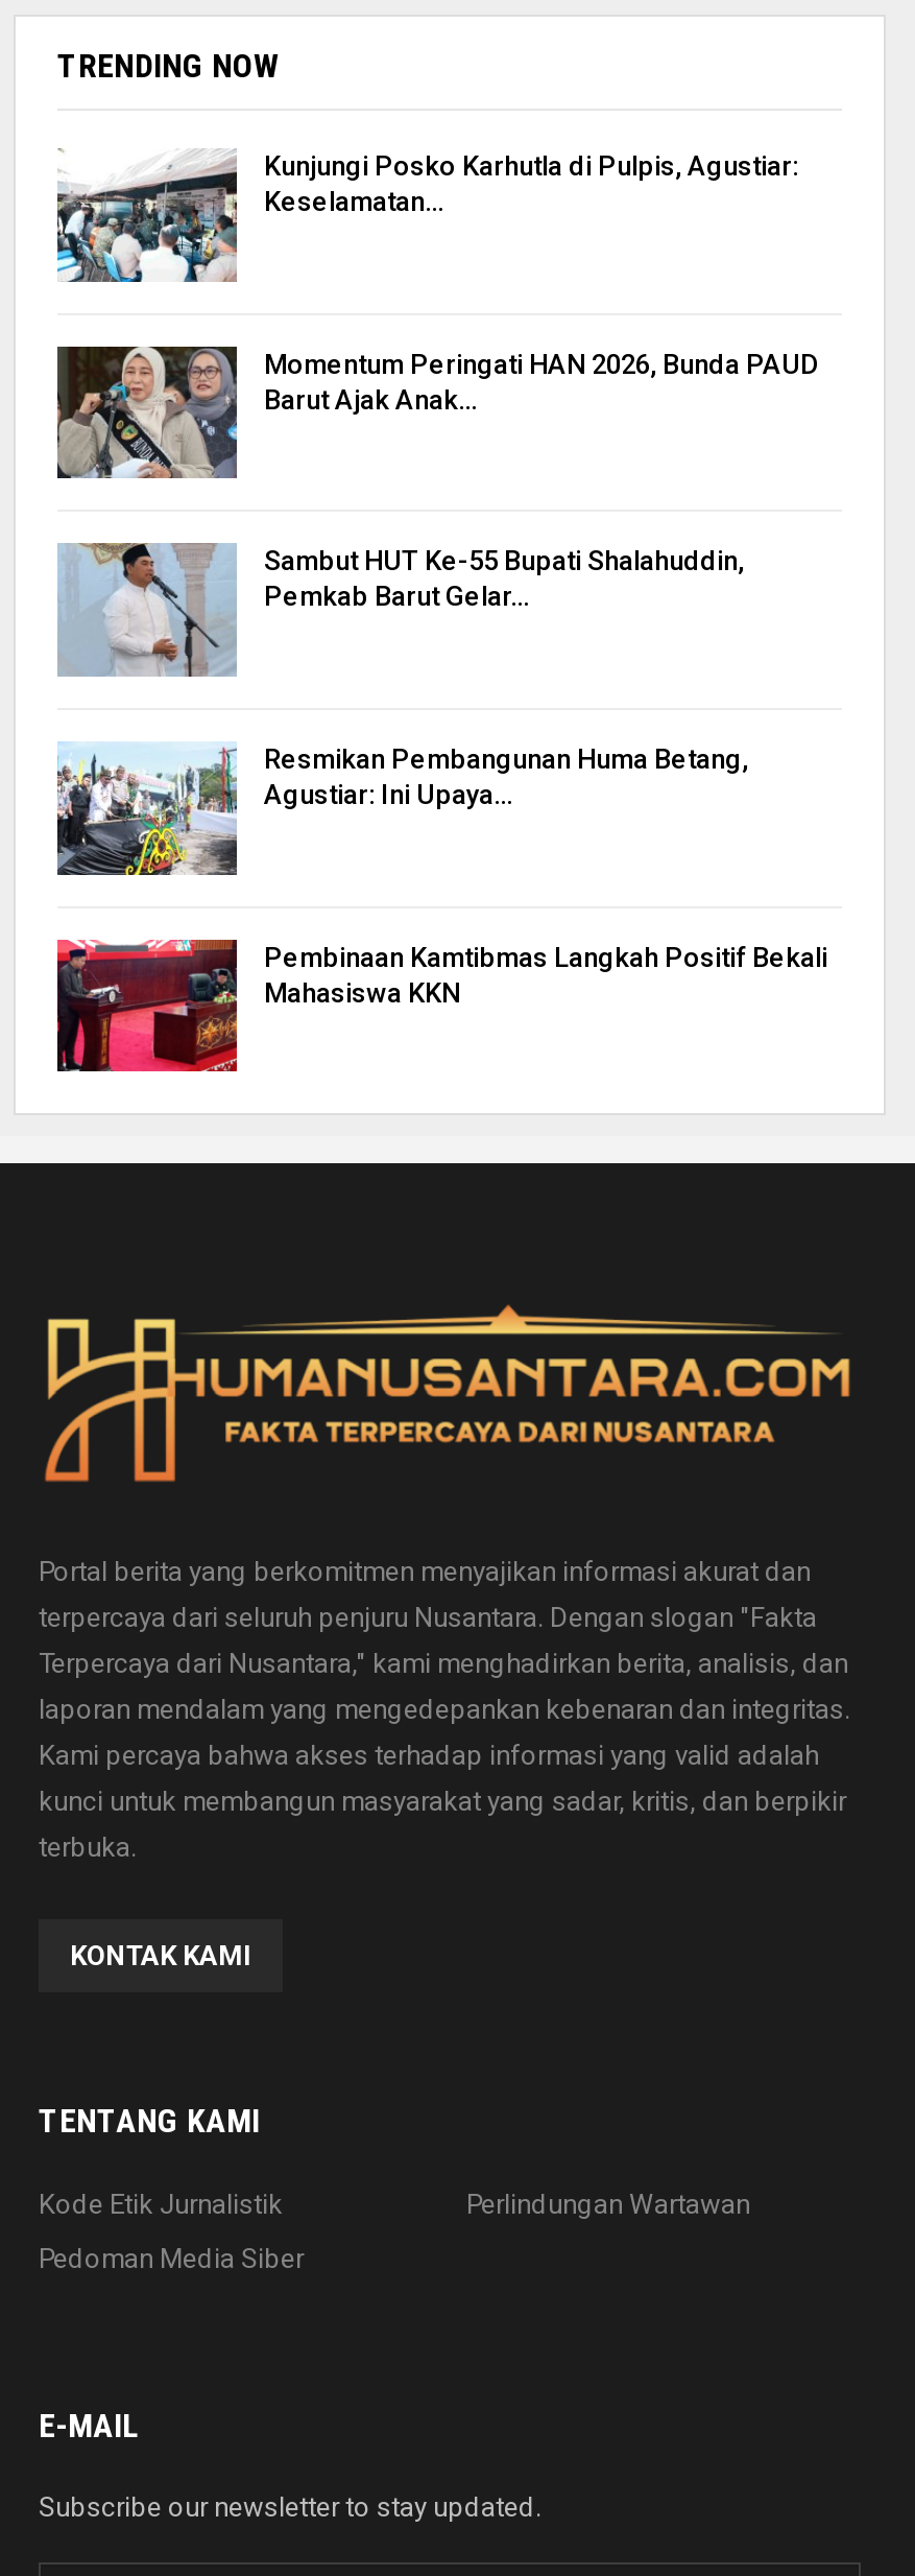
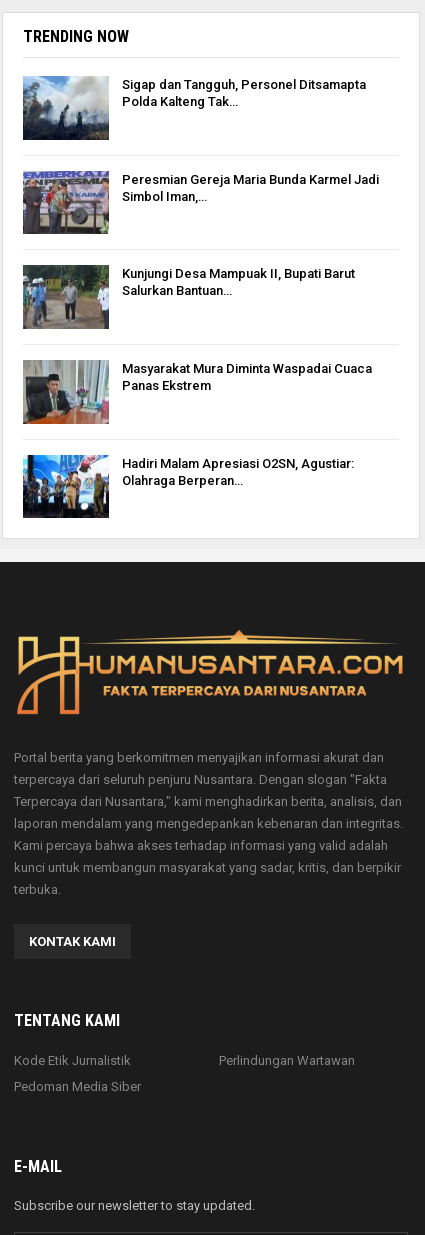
- [image]
- Kunjungi Posko Karhutla di Pulpis, Agustiar:
- Keselamatan…
+ [image]
+ Sigap dan Tangguh, Personel Ditsamapta
+ Polda Kalteng Tak…

- [image]
- Momentum Peringati HAN 2026, Bunda PAUD
- Barut Ajak Anak…
+ [image]
+ Peresmian Gereja Maria Bunda Karmel Jadi
+ Simbol Iman,…

- [image]
- Sambut HUT Ke-55 Bupati Shalahuddin,
- Pemkab Barut Gelar…
+ [image]
+ Kunjungi Desa Mampuak II, Bupati Barut
+ Salurkan Bantuan…

- [image]
- Resmikan Pembangunan Huma Betang,
- Agustiar: Ini Upaya…
+ [image]
+ Masyarakat Mura Diminta Waspadai Cuaca
+ Panas Ekstrem

- [image]
- Pembinaan Kamtibmas Langkah Positif Bekali
- Mahasiswa KKN
+ [image]
+ Hadiri Malam Apresiasi O2SN, Agustiar:
+ Olahraga Berperan…
